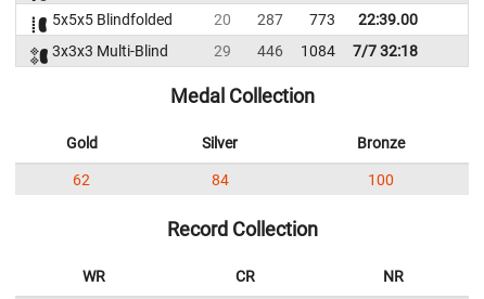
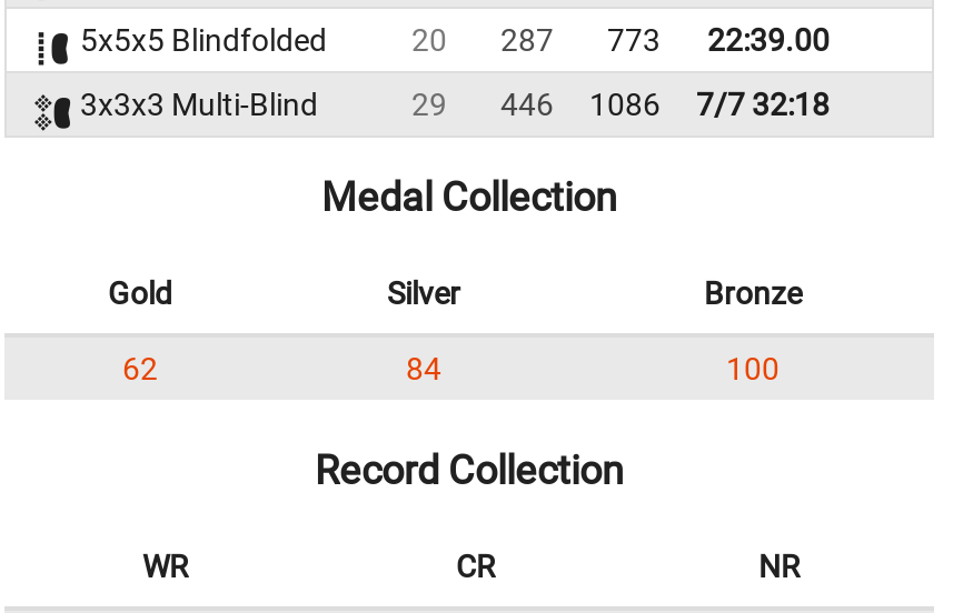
- 29 446 1084 7/7 32:18
+ 29 446 1086 7/7 32:18
